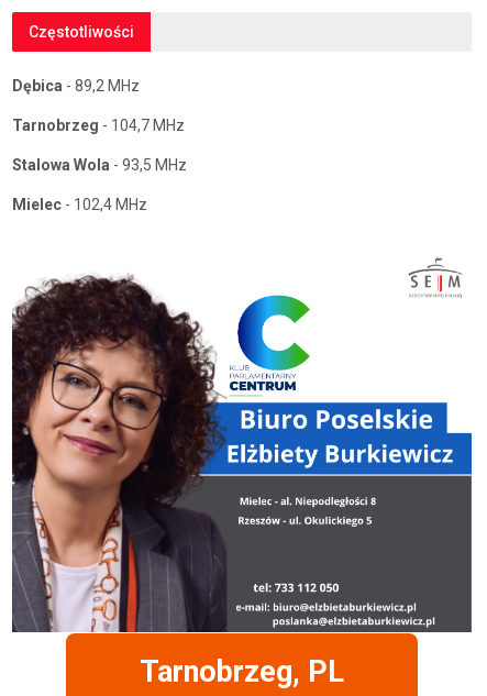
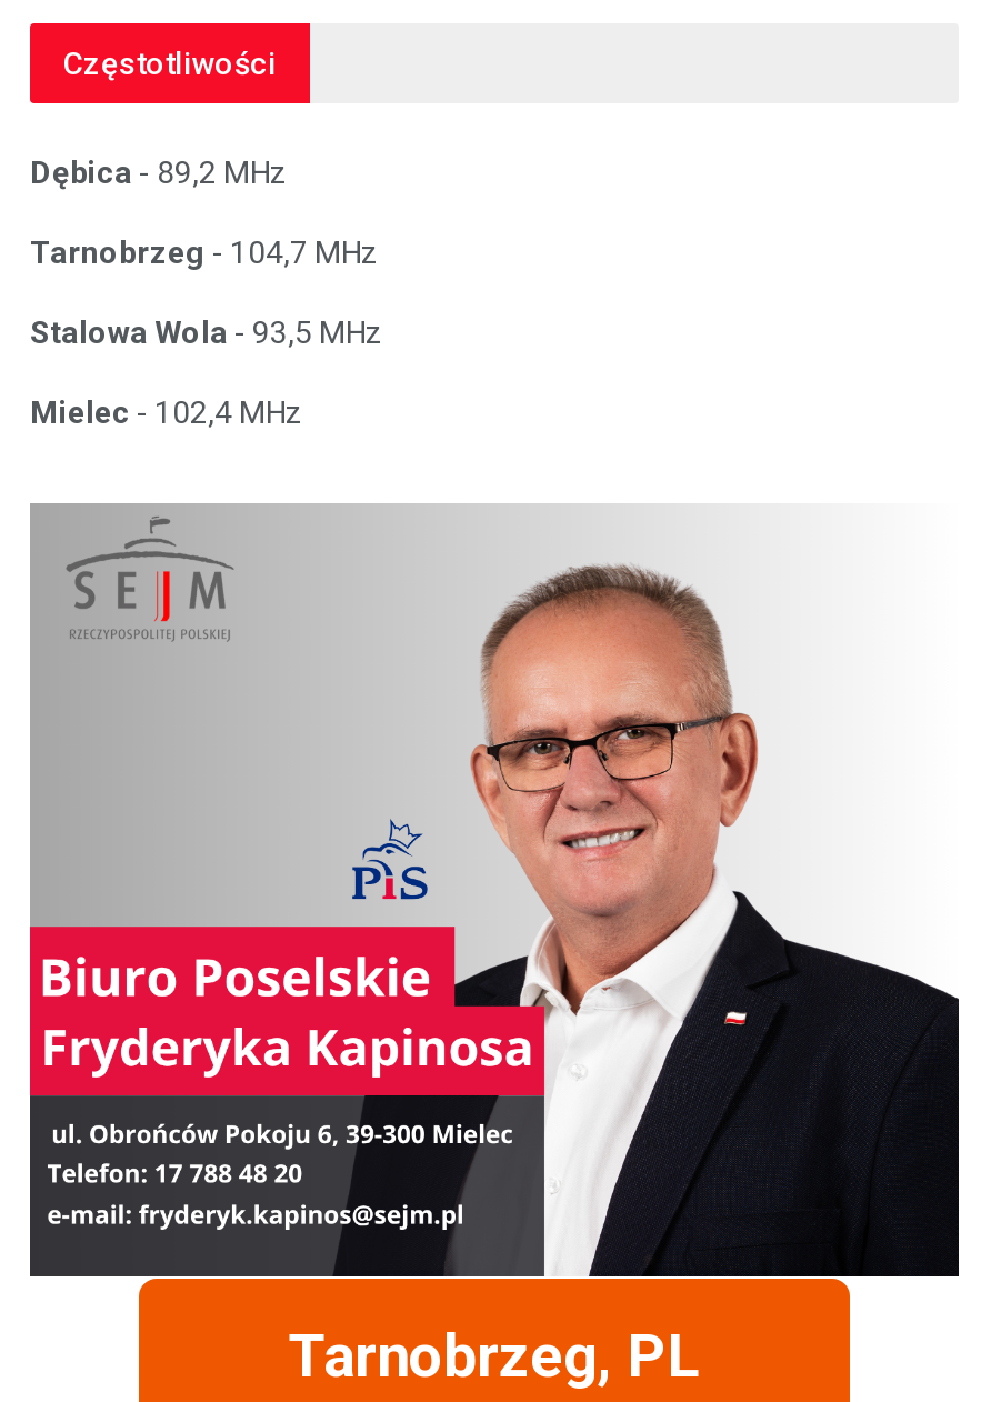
- [image]
+ [image]
